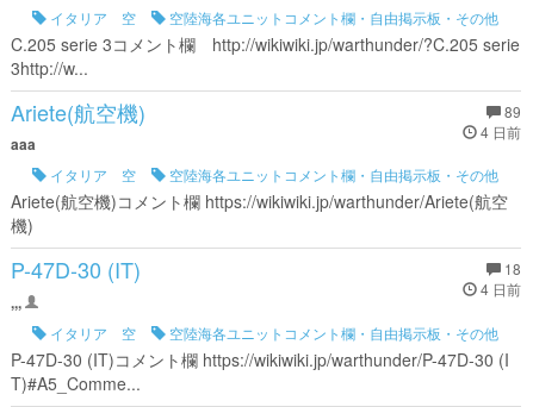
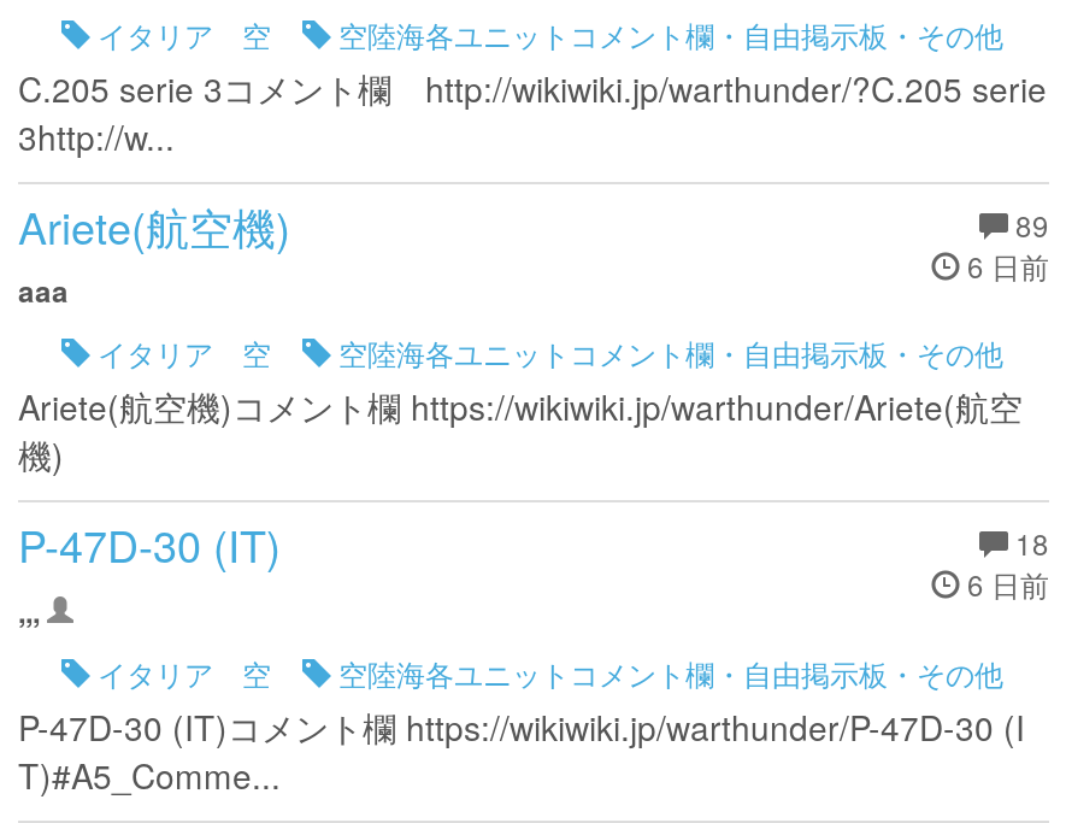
- 4 日前
+ 6 日前

- 4 日前
+ 6 日前
